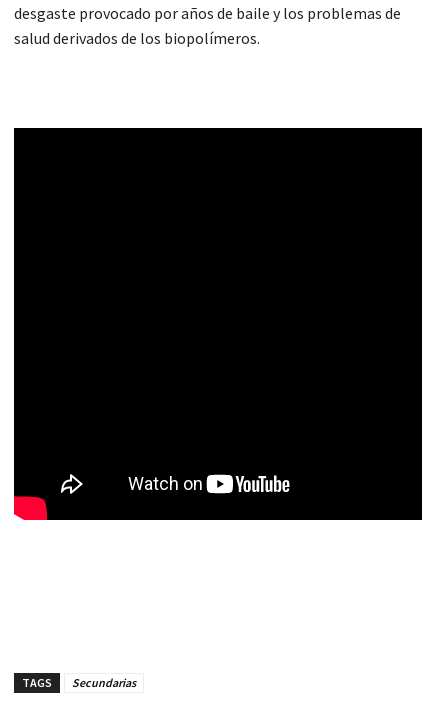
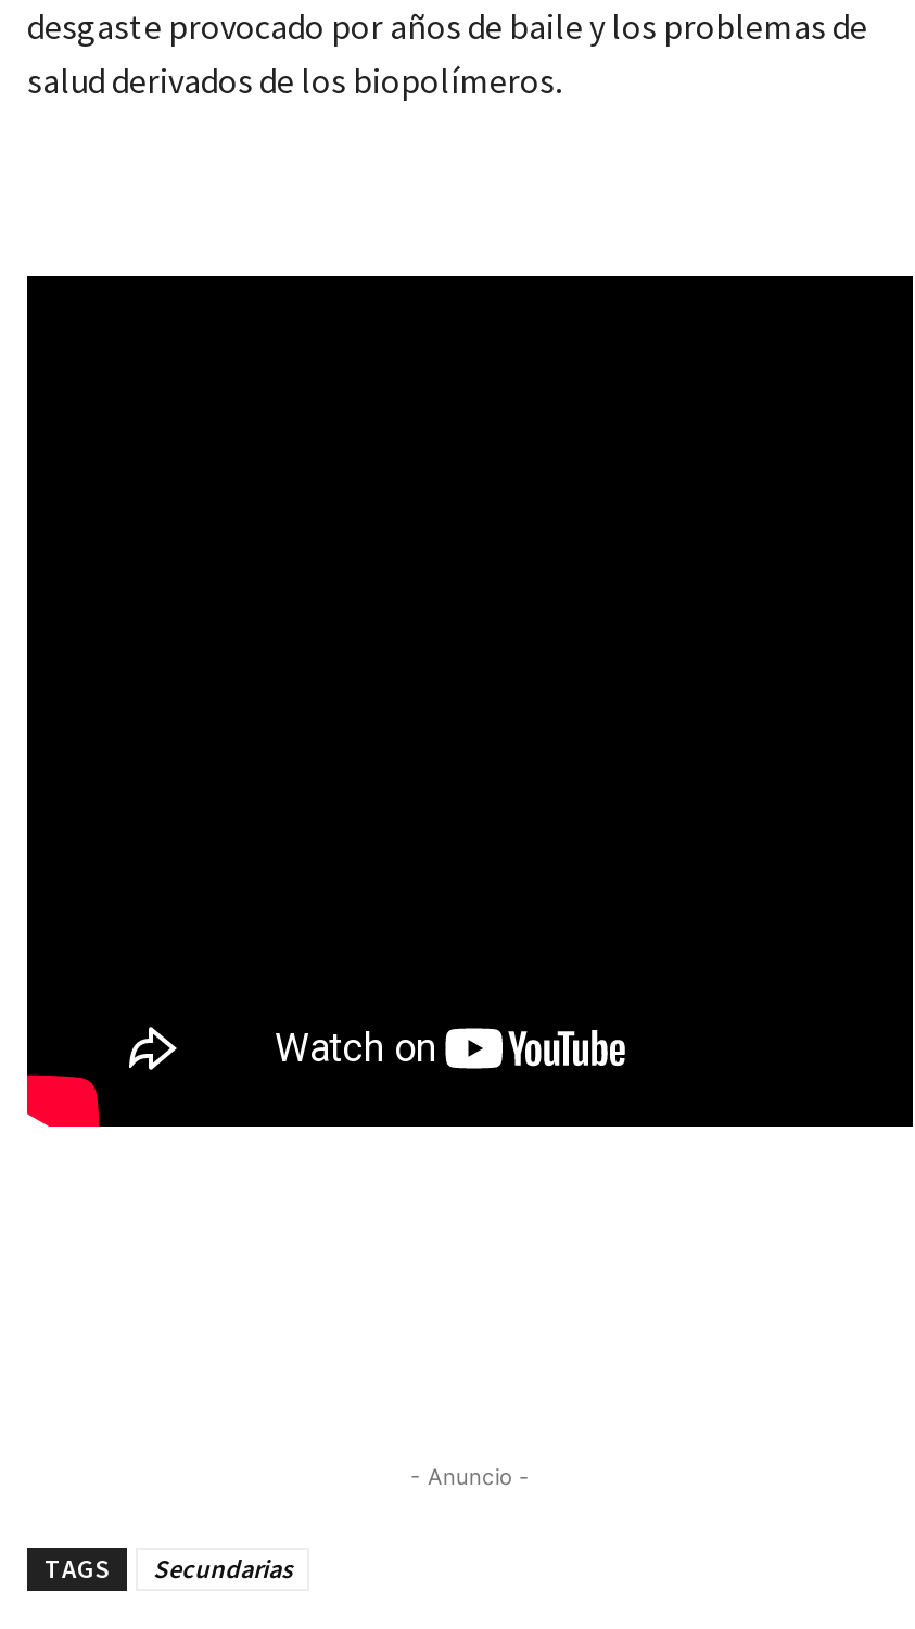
+ - Anuncio -
